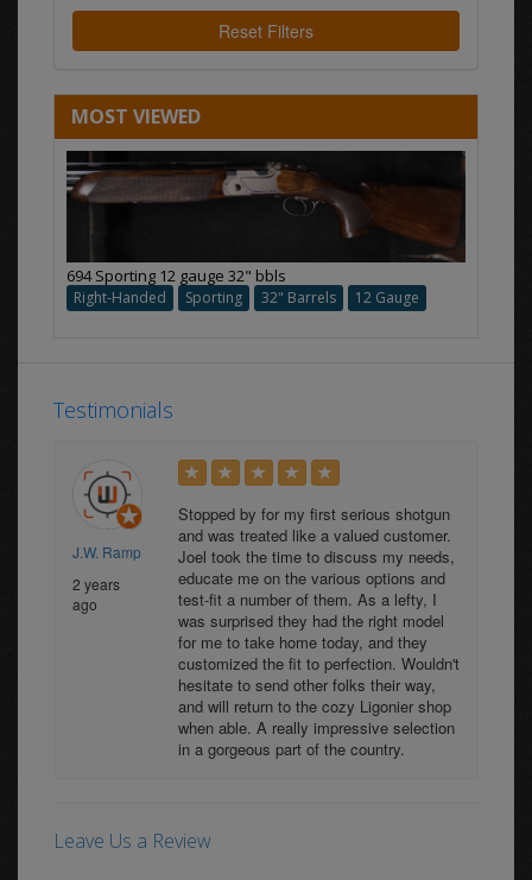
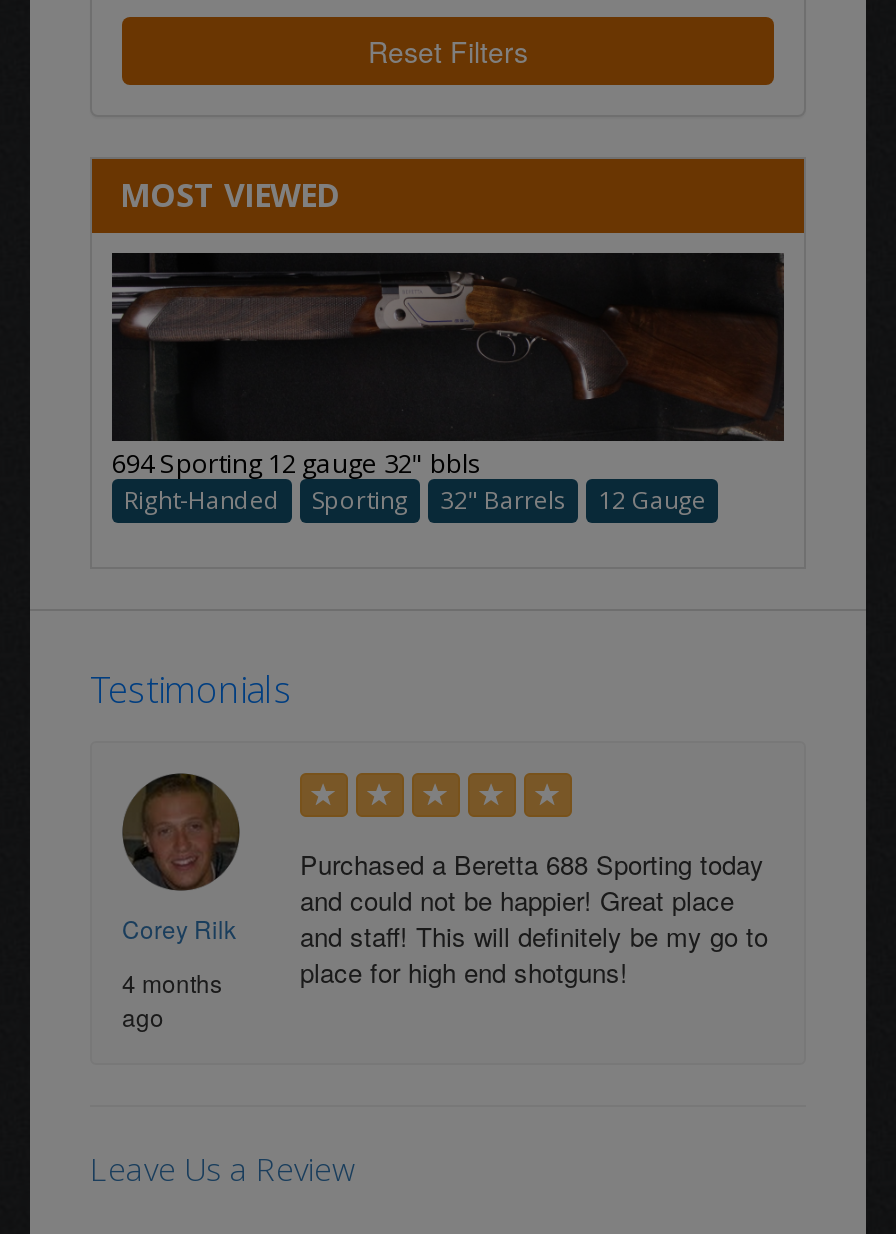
- [image]
- J.W. Ramp
+ [image]
+ Corey Rilk

- Stopped by for my first serious shotgun
- and was treated like a valued customer.
- Joel took the time to discuss my needs,
- educate me on the various options and
- test-fit a number of them. As a lefty, I
- was surprised they had the right model
- for me to take home today, and they
- customized the fit to perfection. Wouldn't
- hesitate to send other folks their way,
- and will return to the cozy Ligonier shop
- when able. A really impressive selection
- in a gorgeous part of the country.
+ Purchased a Beretta 688 Sporting today
+ and could not be happier! Great place
+ and staff! This will definitely be my go to
+ place for high end shotguns!

- 2 years
+ 4 months
